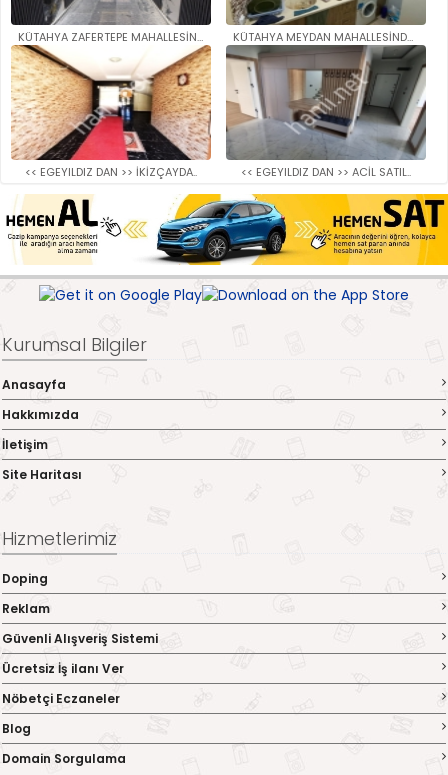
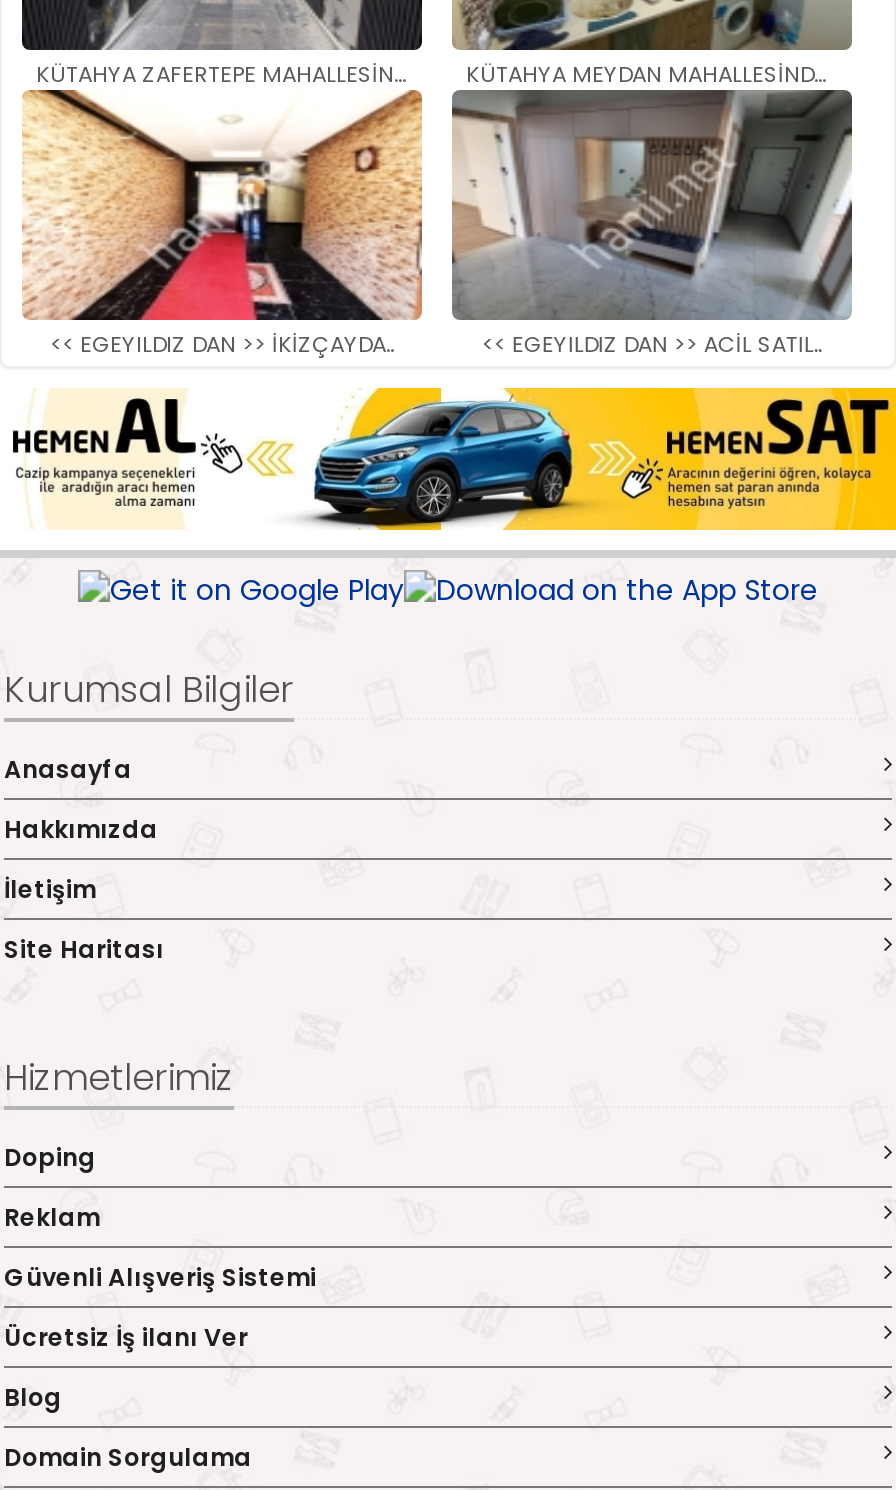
- Nöbetçi Eczaneler
